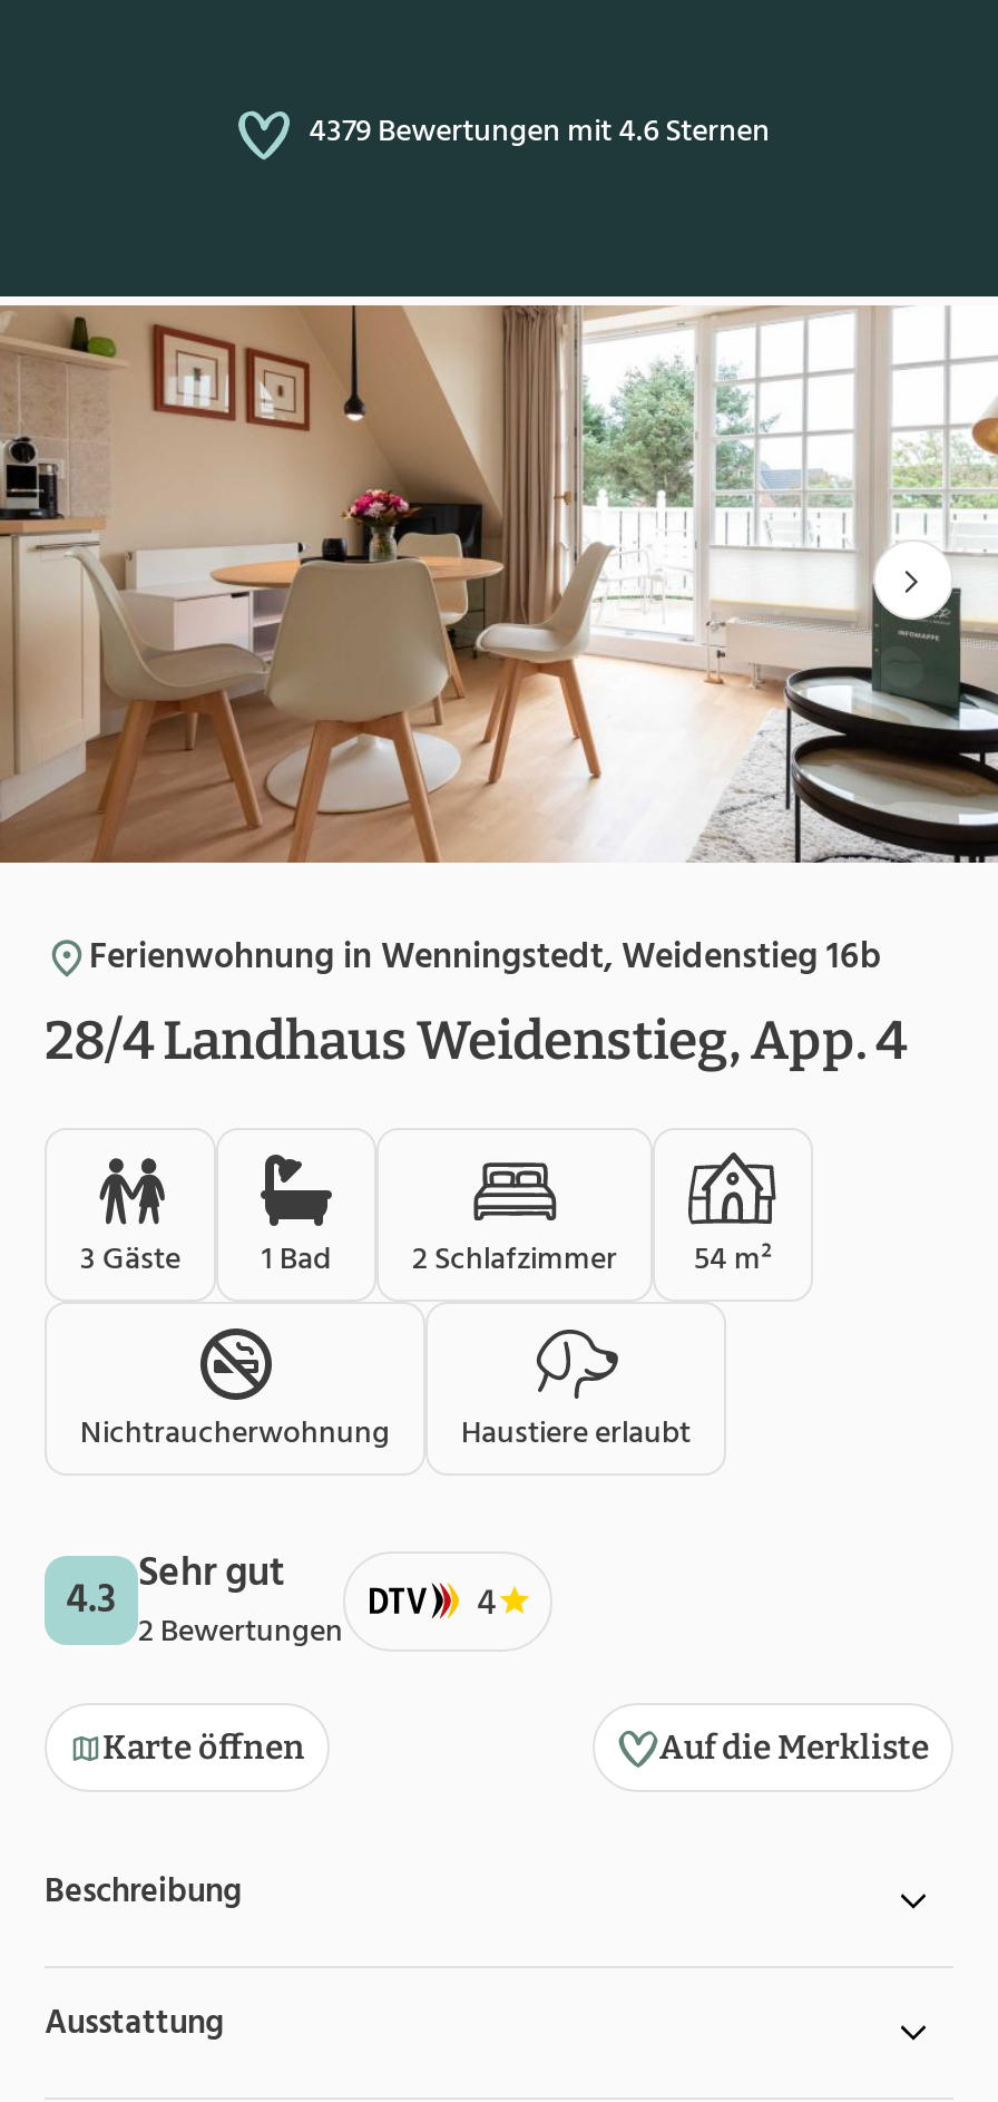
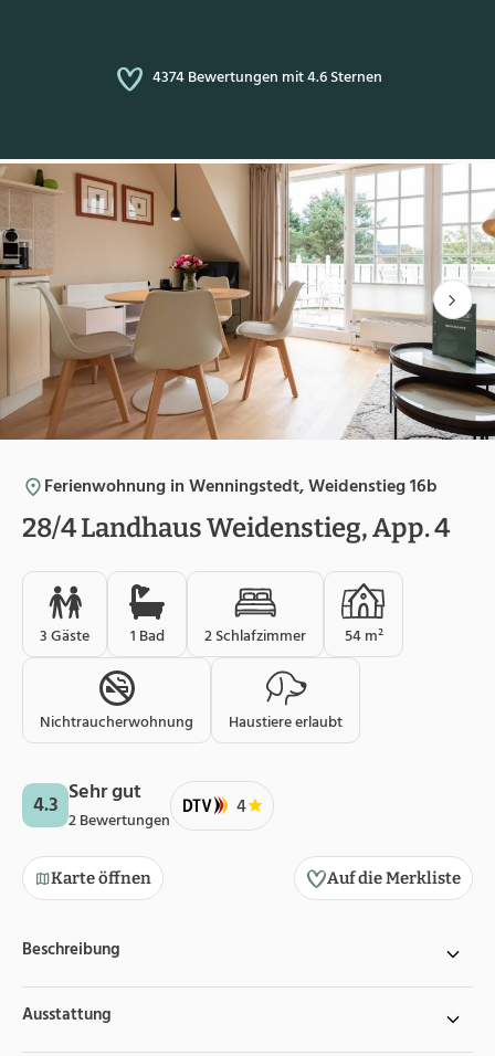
- 4379 Bewertungen mit 4.6 Sternen
+ 4374 Bewertungen mit 4.6 Sternen
